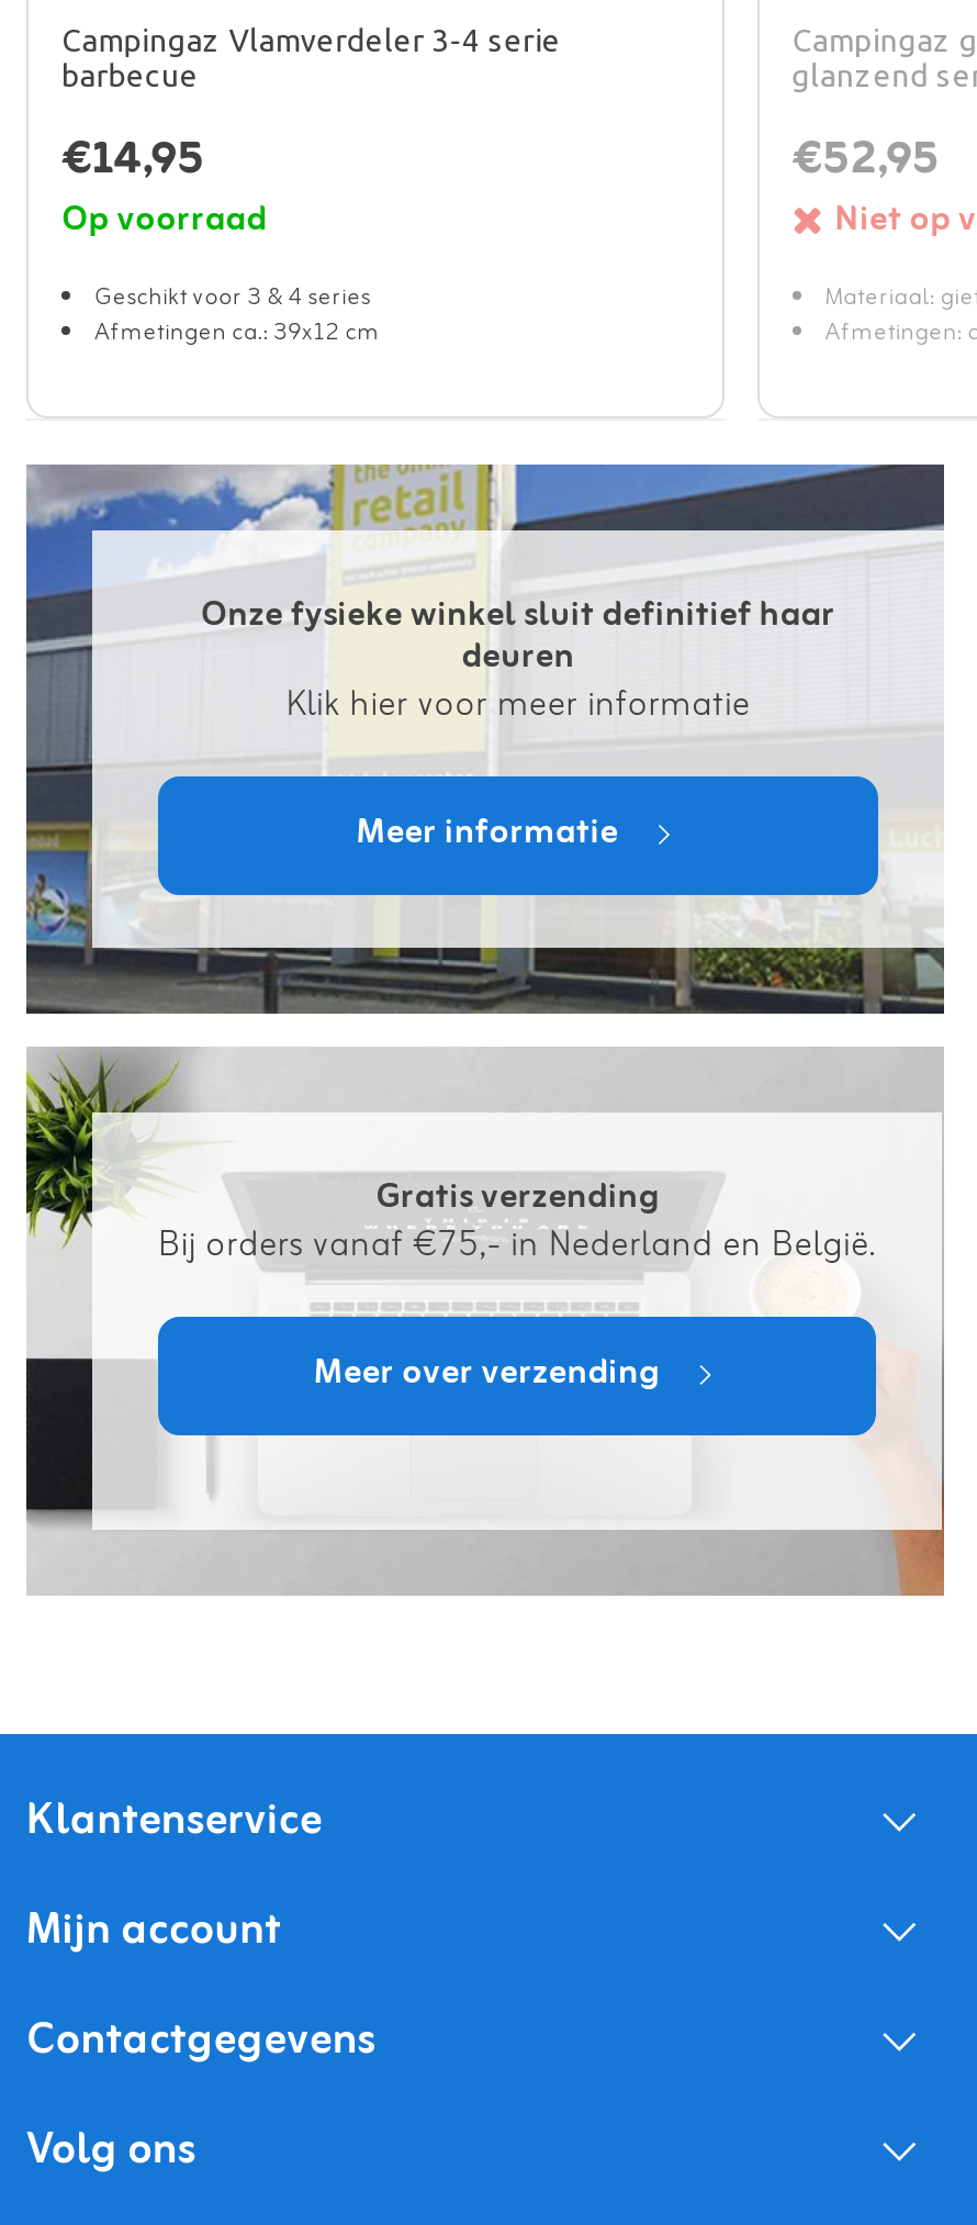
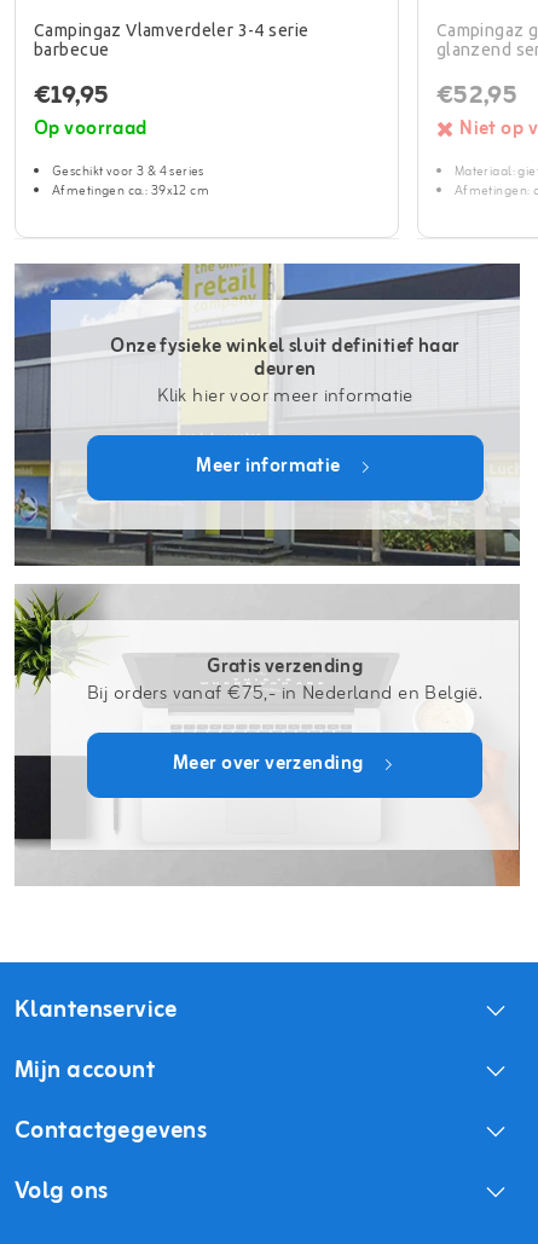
- €14,95
+ €19,95
